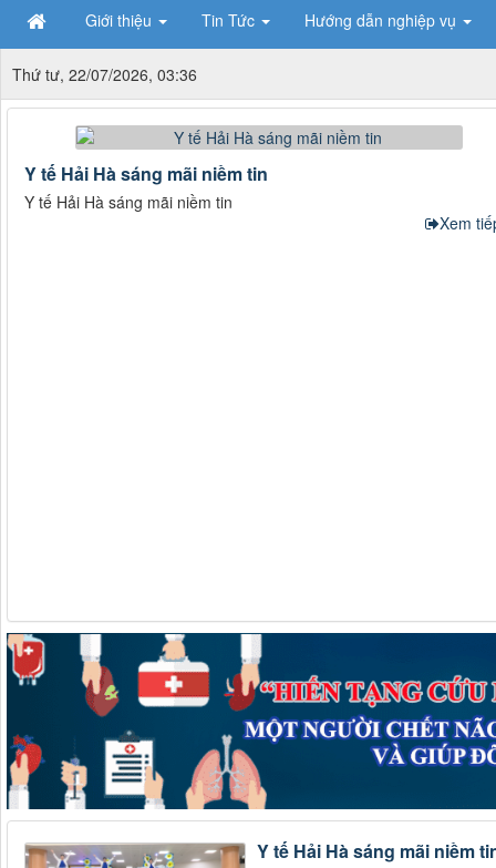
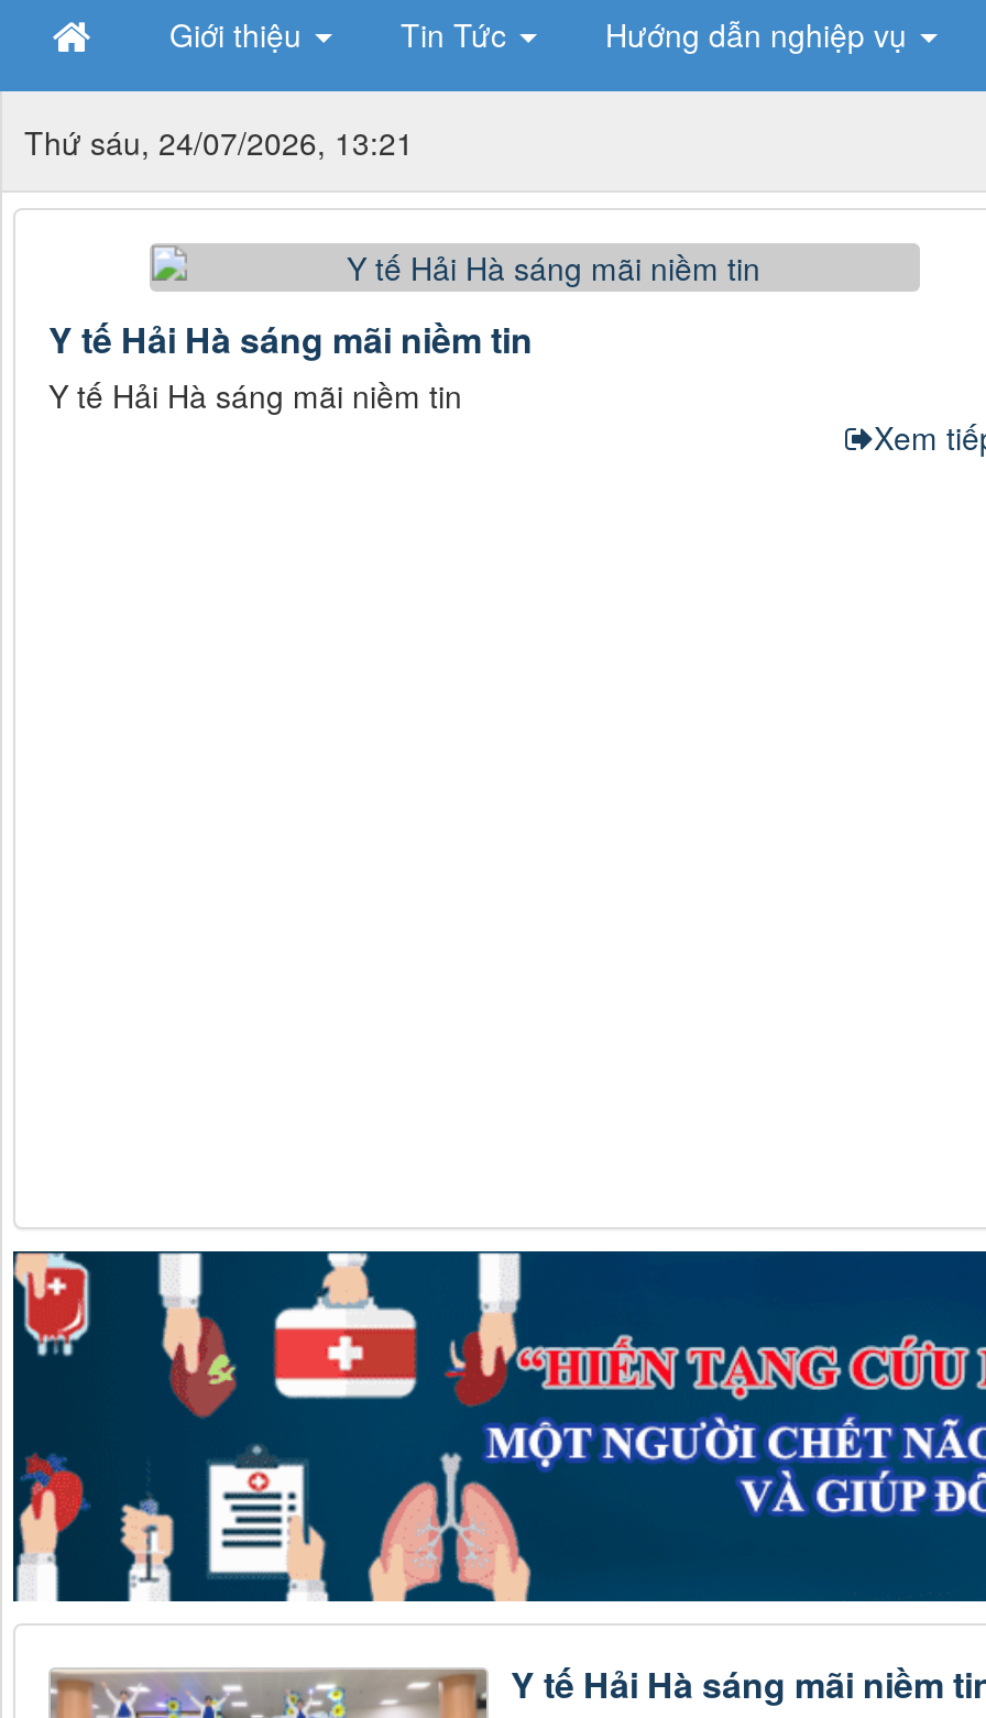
- Thứ tư, 22/07/2026, 03:36
+ Thứ sáu, 24/07/2026, 13:21
